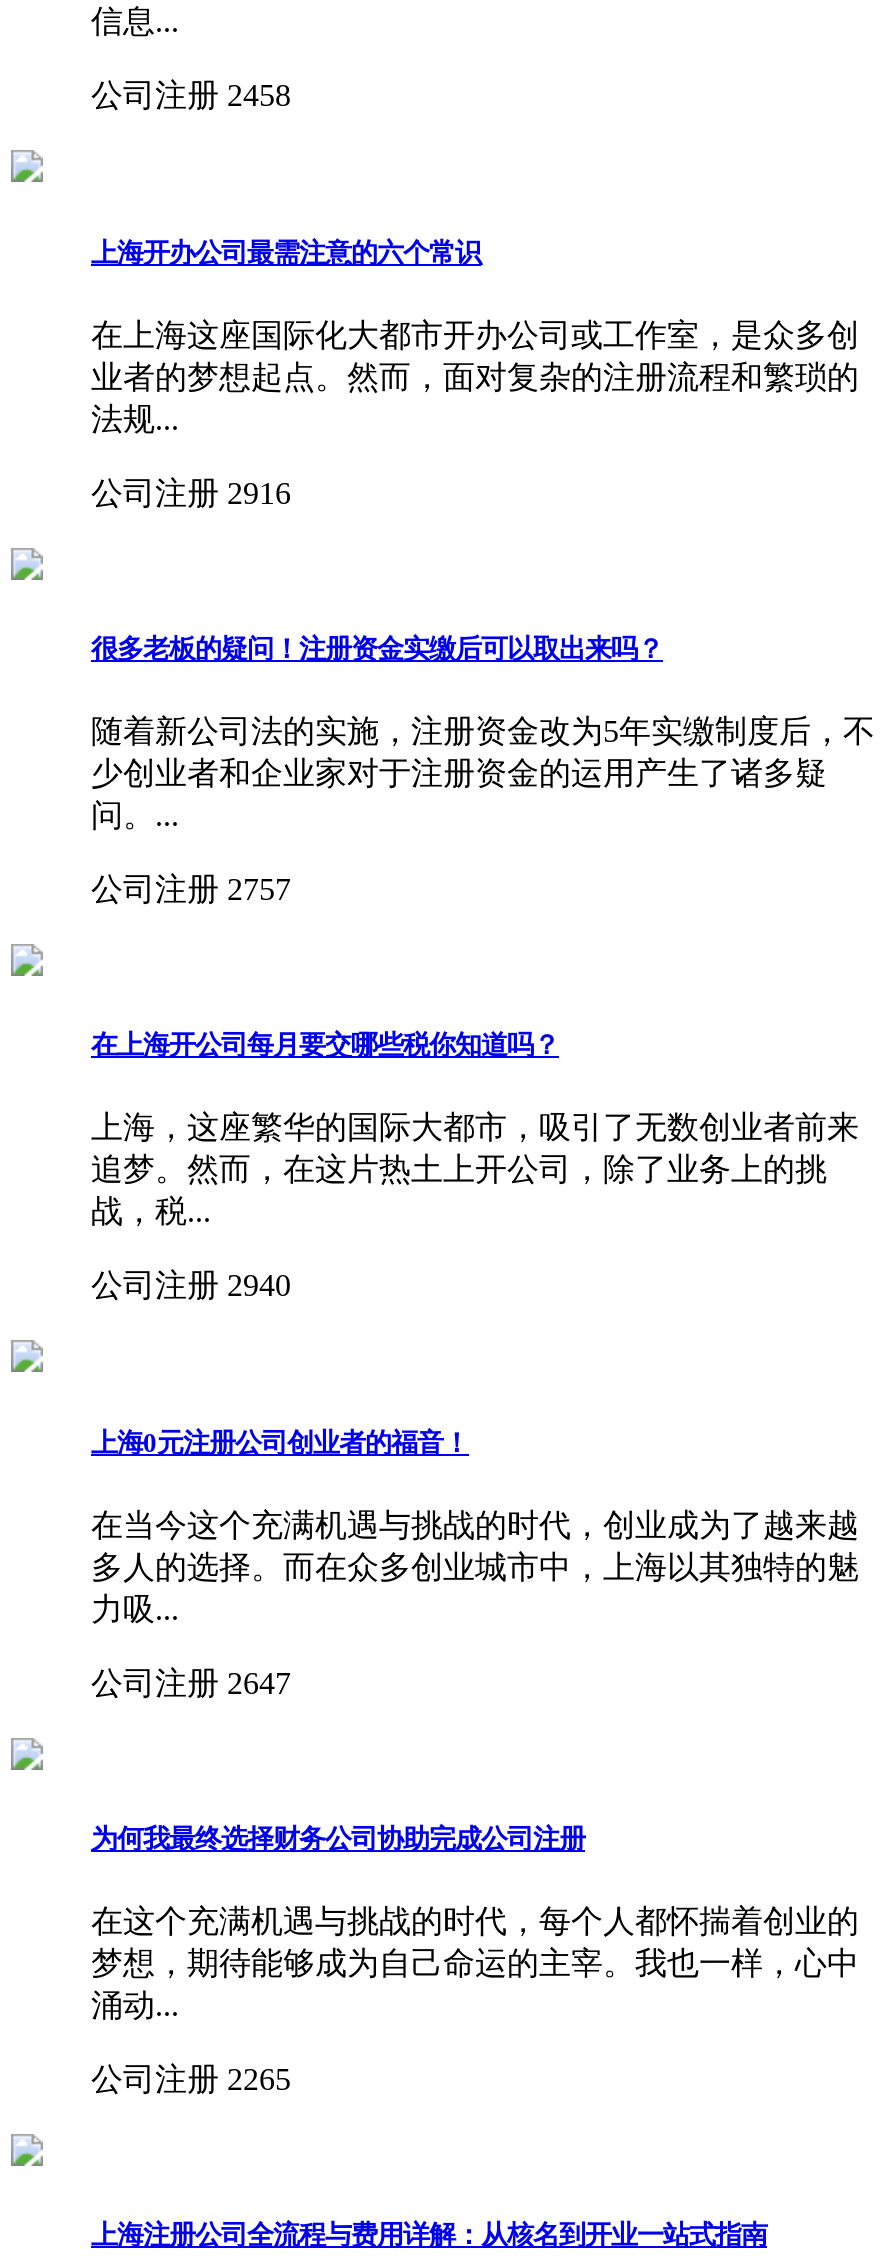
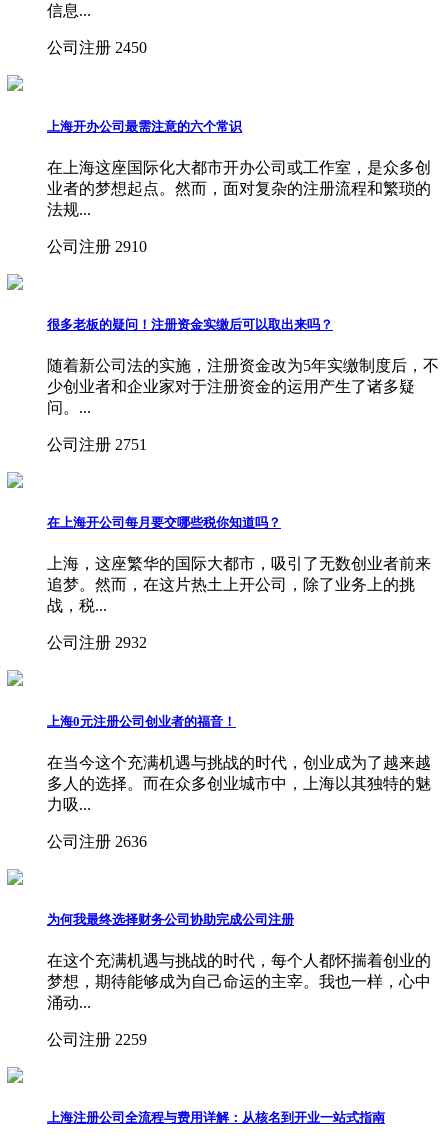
- 公司注册 2458
+ 公司注册 2450

- 公司注册 2916
+ 公司注册 2910

- 公司注册 2757
+ 公司注册 2751

- 公司注册 2940
+ 公司注册 2932

- 公司注册 2647
+ 公司注册 2636

- 公司注册 2265
+ 公司注册 2259
